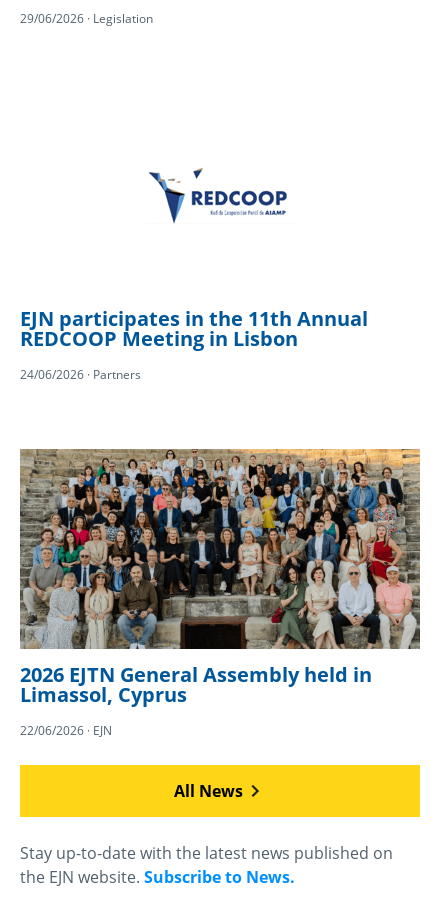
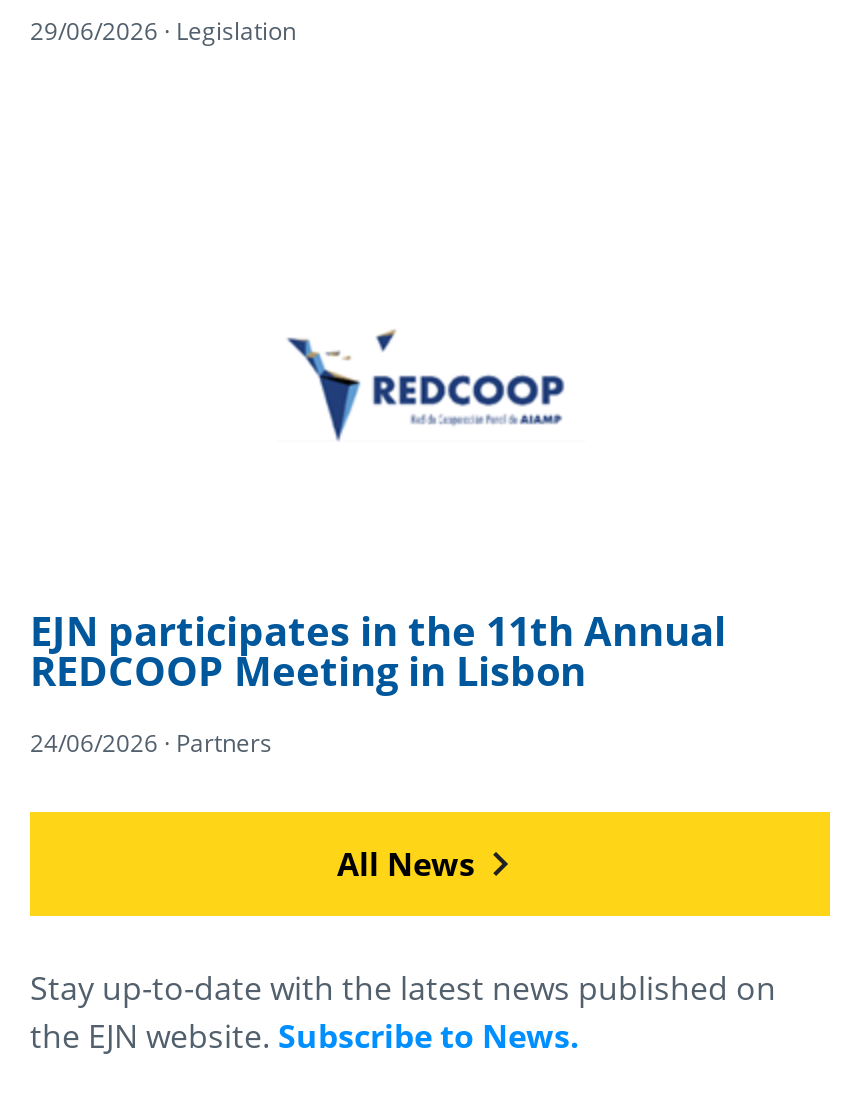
- [image]
- 2026 EJTN General Assembly held in
- Limassol, Cyprus
- 22/06/2026 · EJN
